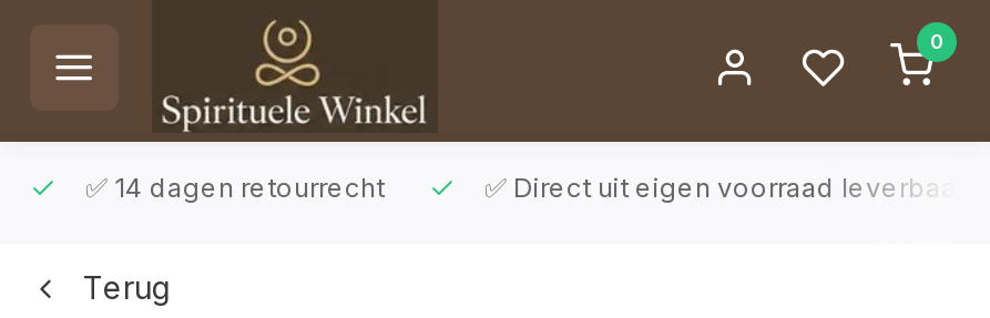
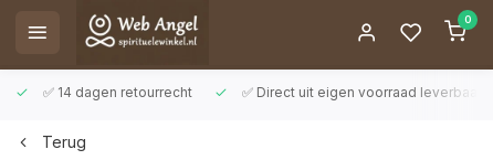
- [image]
+ [image]
